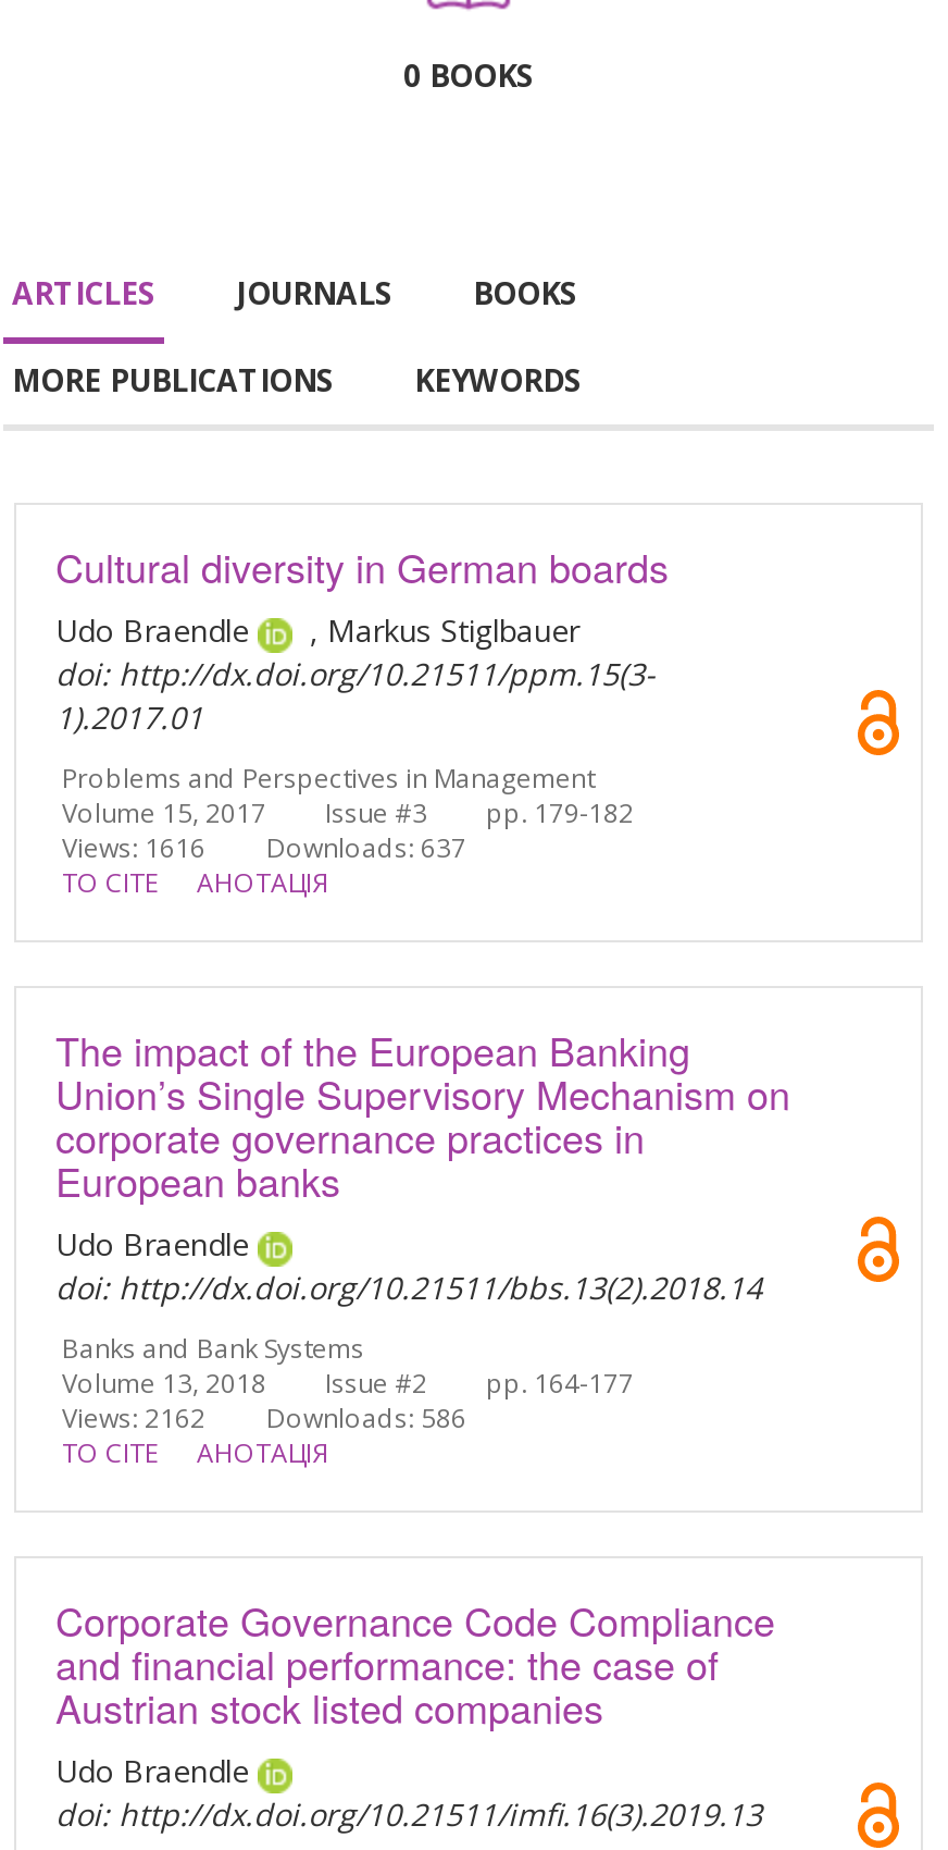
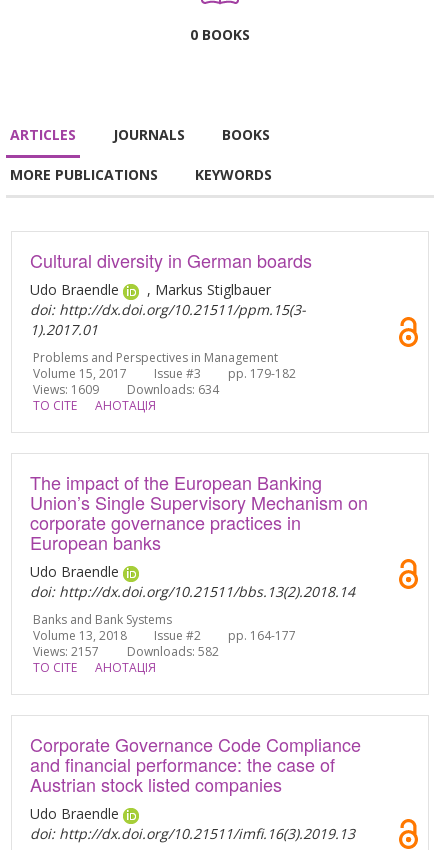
- Views: 1616
+ Views: 1609

- Downloads: 637
+ Downloads: 634

- Views: 2162
+ Views: 2157

- Downloads: 586
+ Downloads: 582
